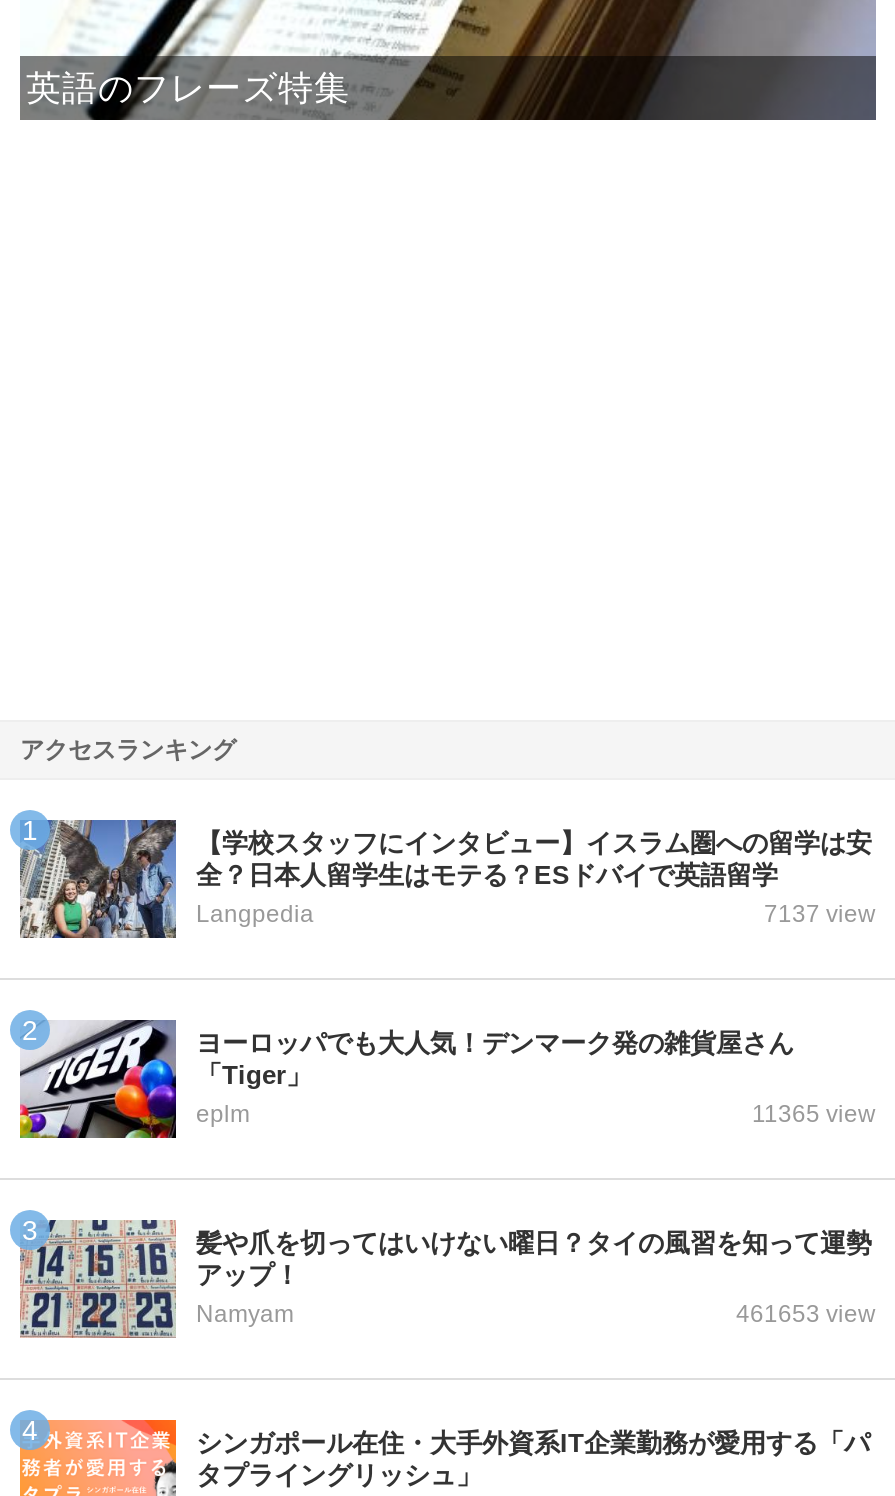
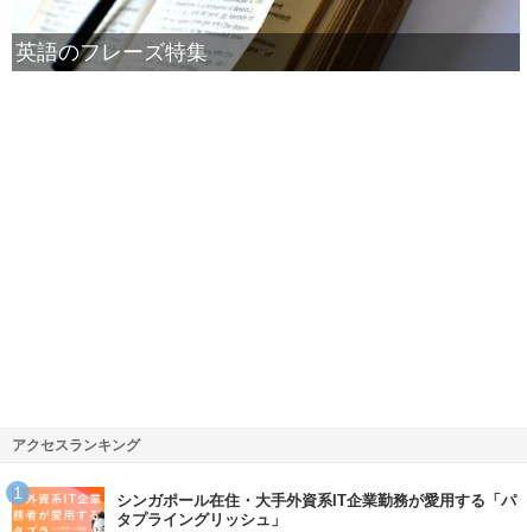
- [image]
- 【学校スタッフにインタビュー】イスラム圏への留学は安
- 全？日本人留学生はモテる？ESドバイで英語留学
- Langpedia
- 7137 view

- [image]
- ヨーロッパでも大人気！デンマーク発の雑貨屋さん
- 「Tiger」
- eplm
- 11365 view

- [image]
- 髪や爪を切ってはいけない曜日？タイの風習を知って運勢
- アップ！
- Namyam
- 461653 view
